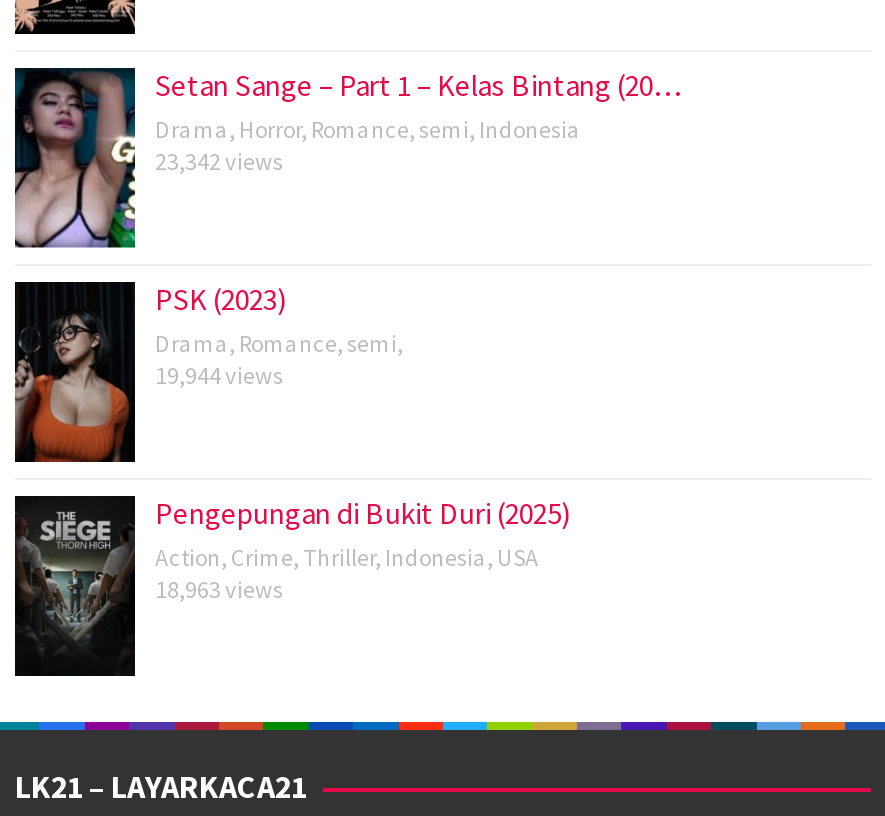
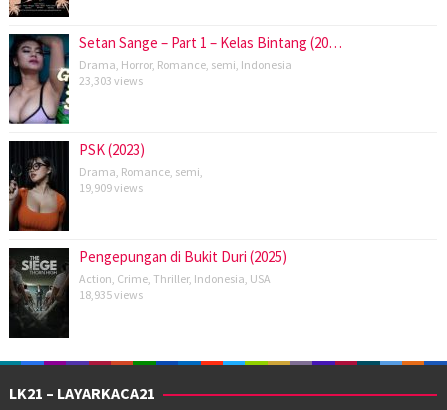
- 23,342 views
+ 23,303 views

- 19,944 views
+ 19,909 views

- 18,963 views
+ 18,935 views
